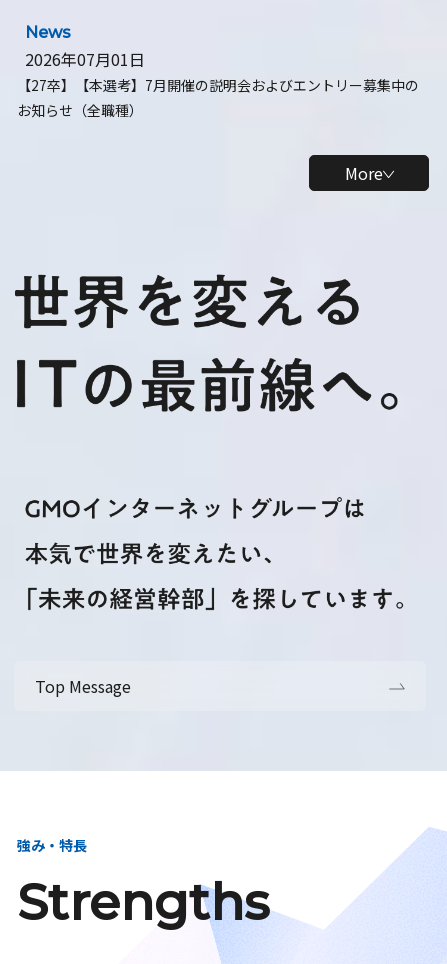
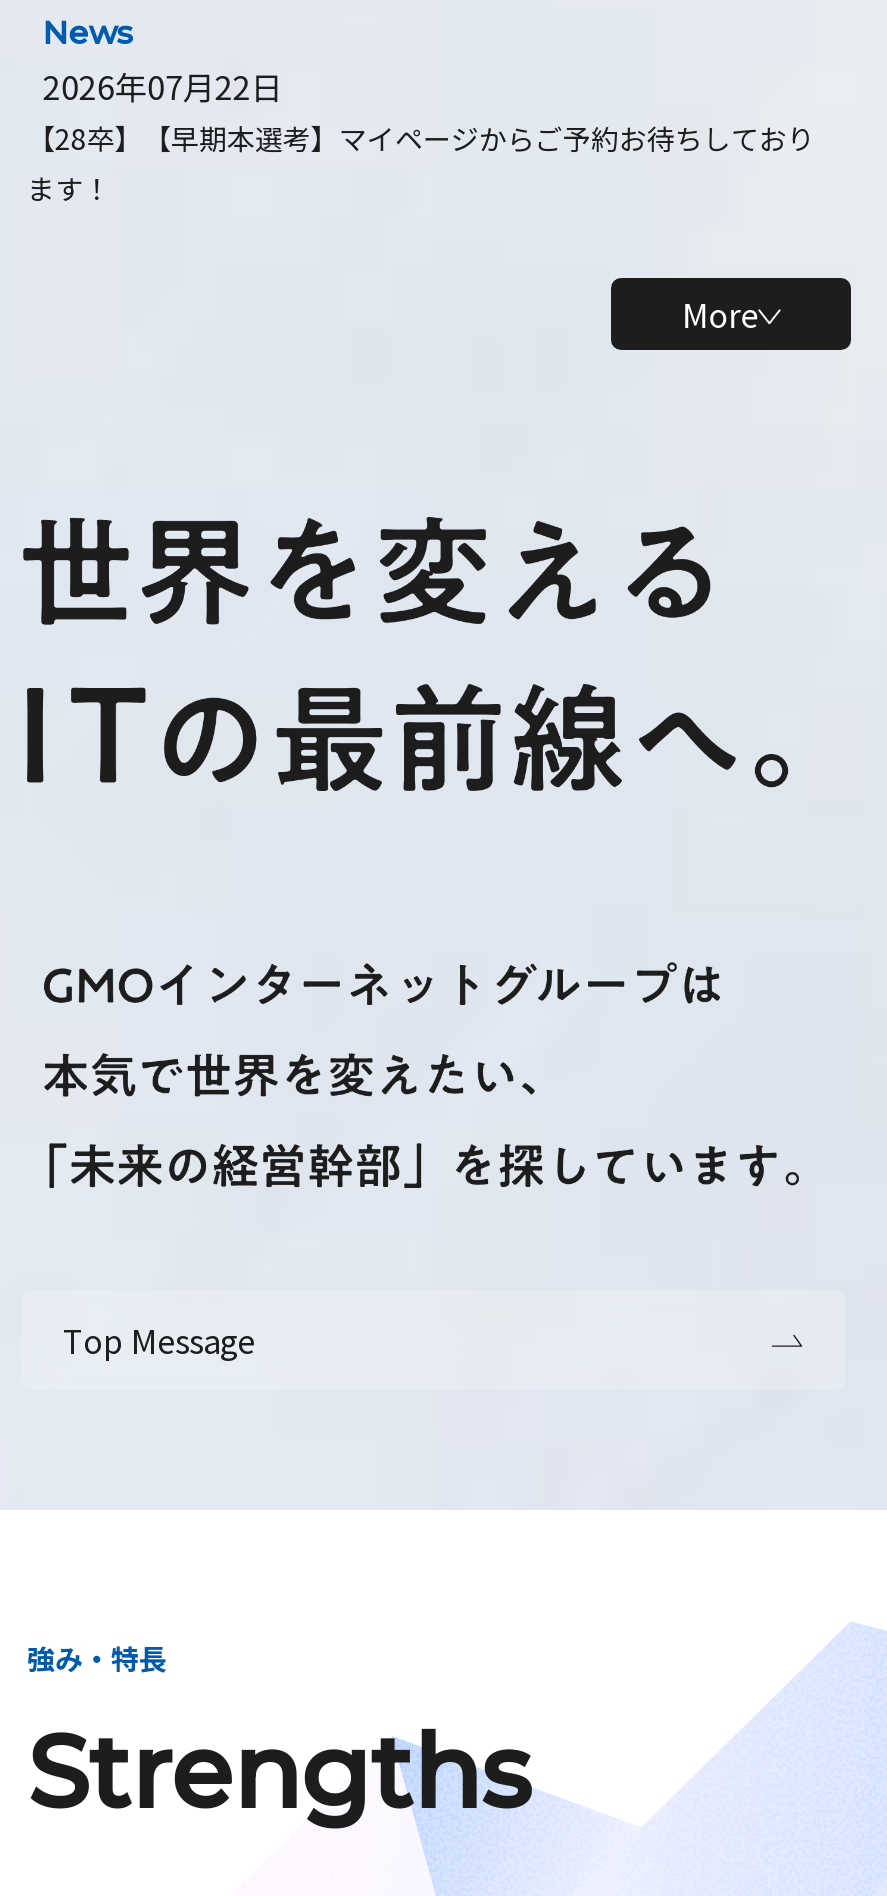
- 2026年07月01日
- 【27卒】【本選考】7月開催の説明会およびエントリー募集中の
- お知らせ（全職種）
+ 2026年07月22日
+ 【28卒】【早期本選考】マイページからご予約お待ちしており
+ ます！
